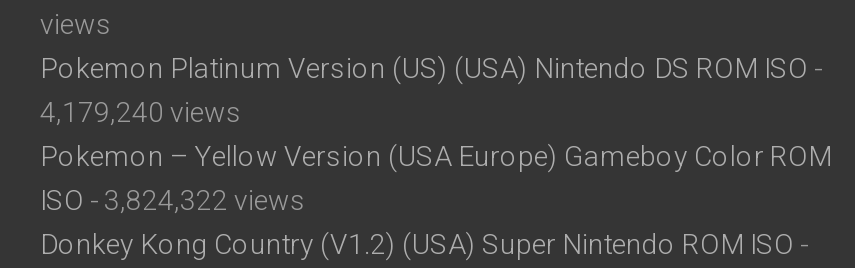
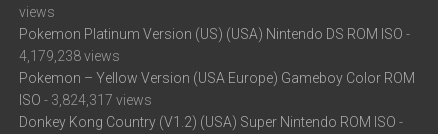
- 4,179,240 views
+ 4,179,238 views

- ISO - 3,824,322 views
+ ISO - 3,824,317 views
